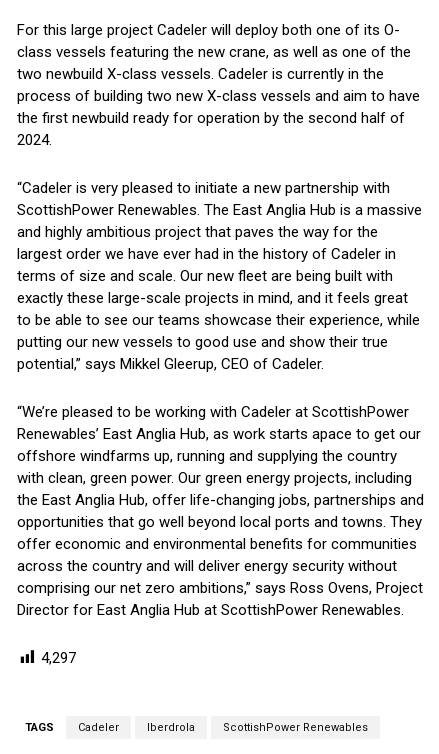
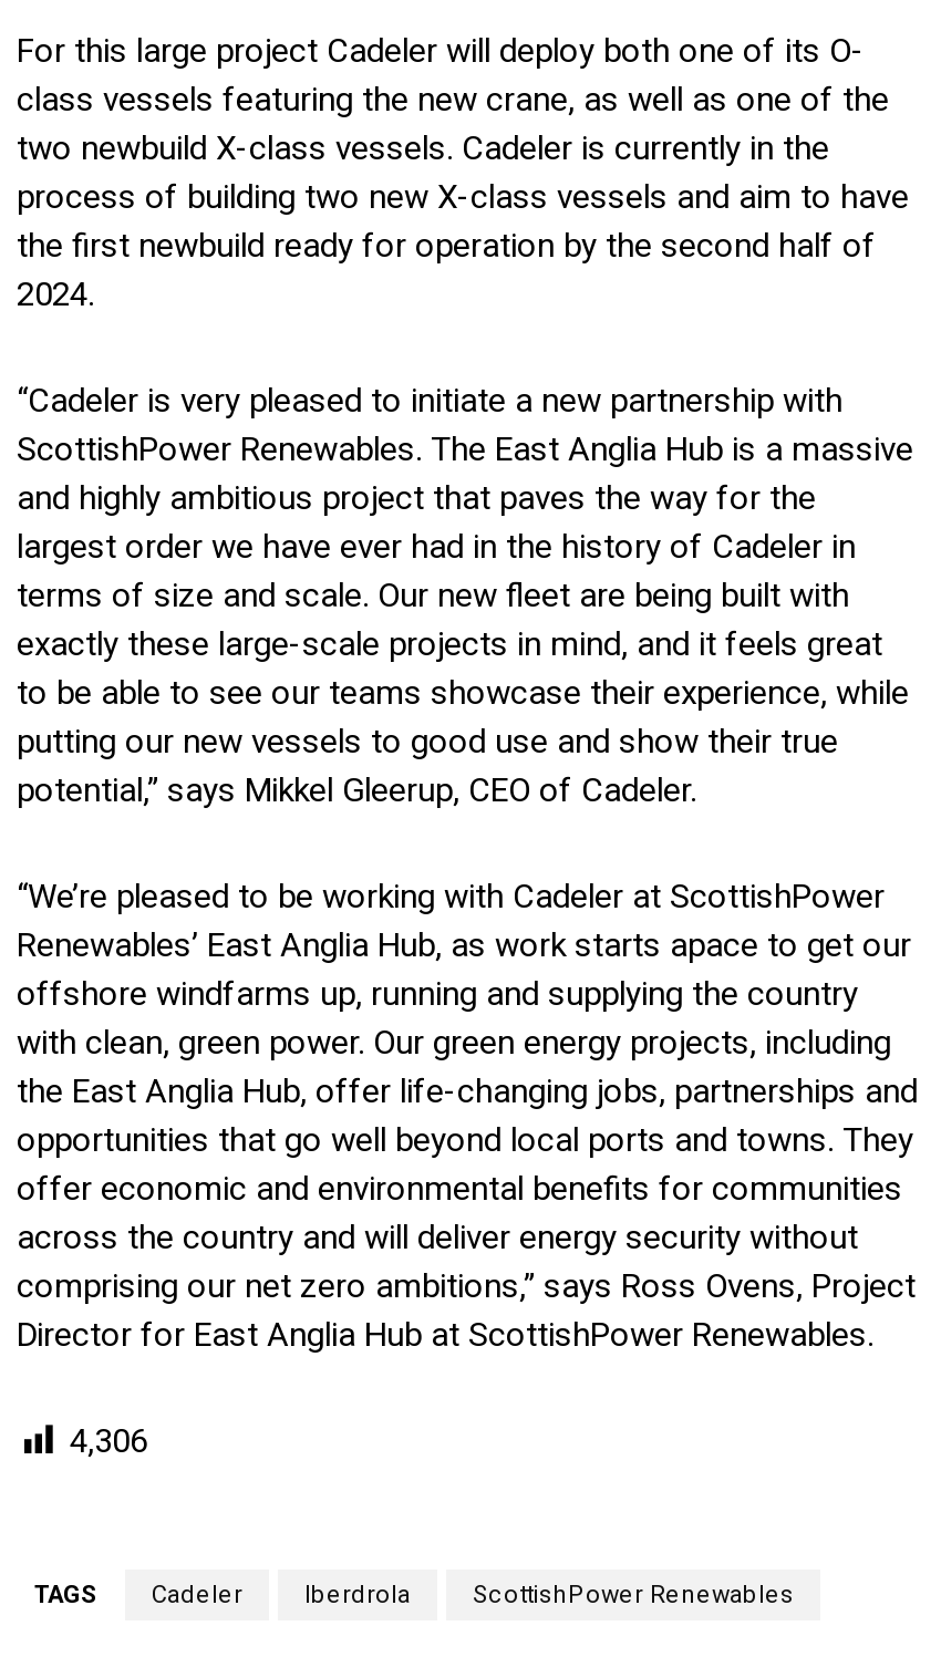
- 4,297
+ 4,306
